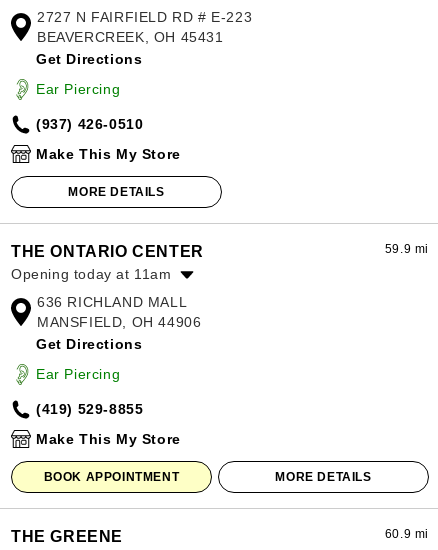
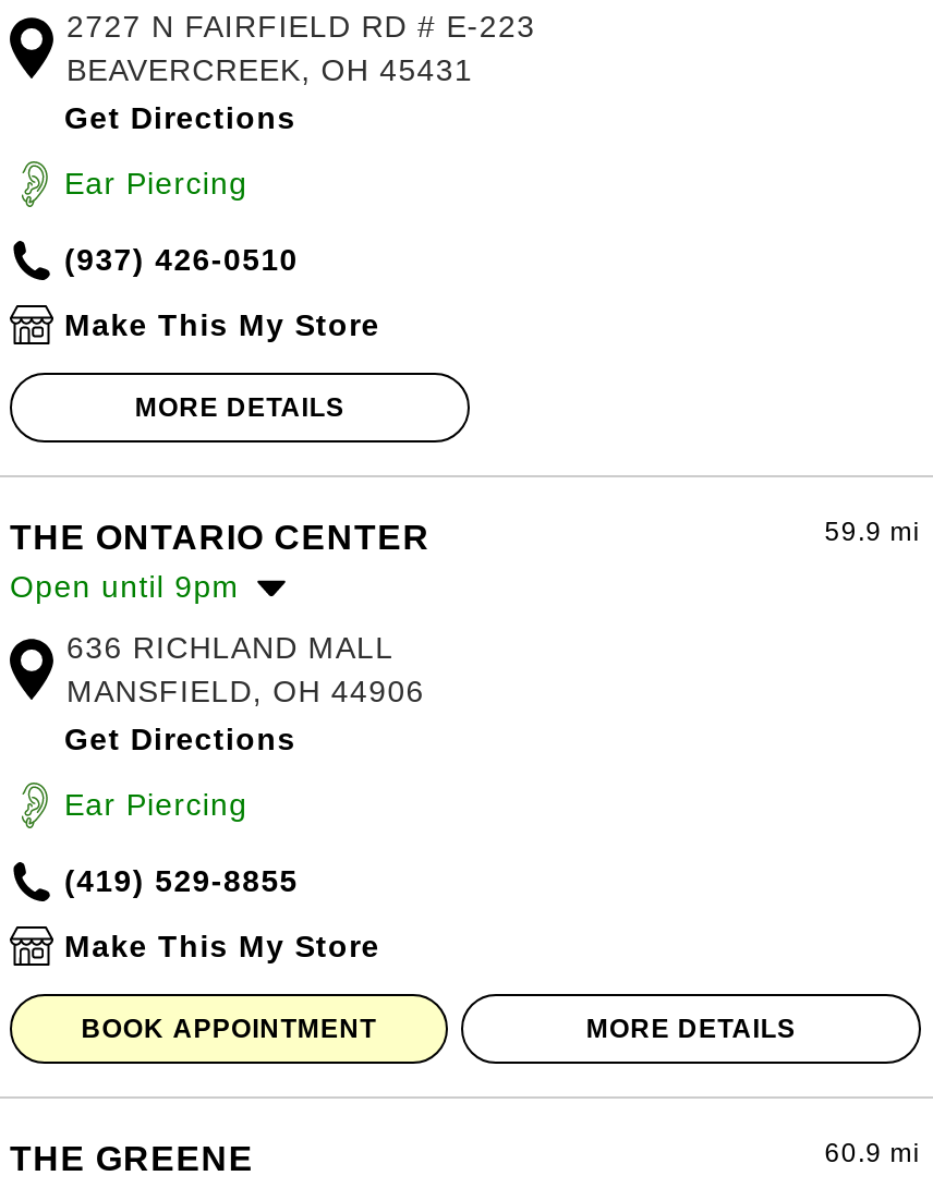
- Opening today at 11am
+ Open until 9pm
